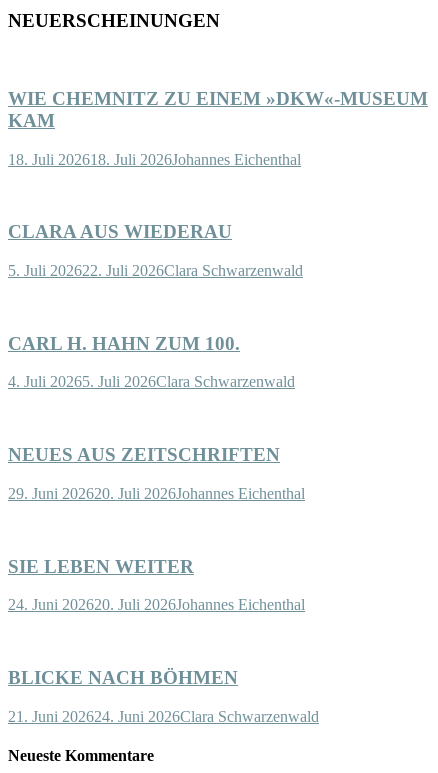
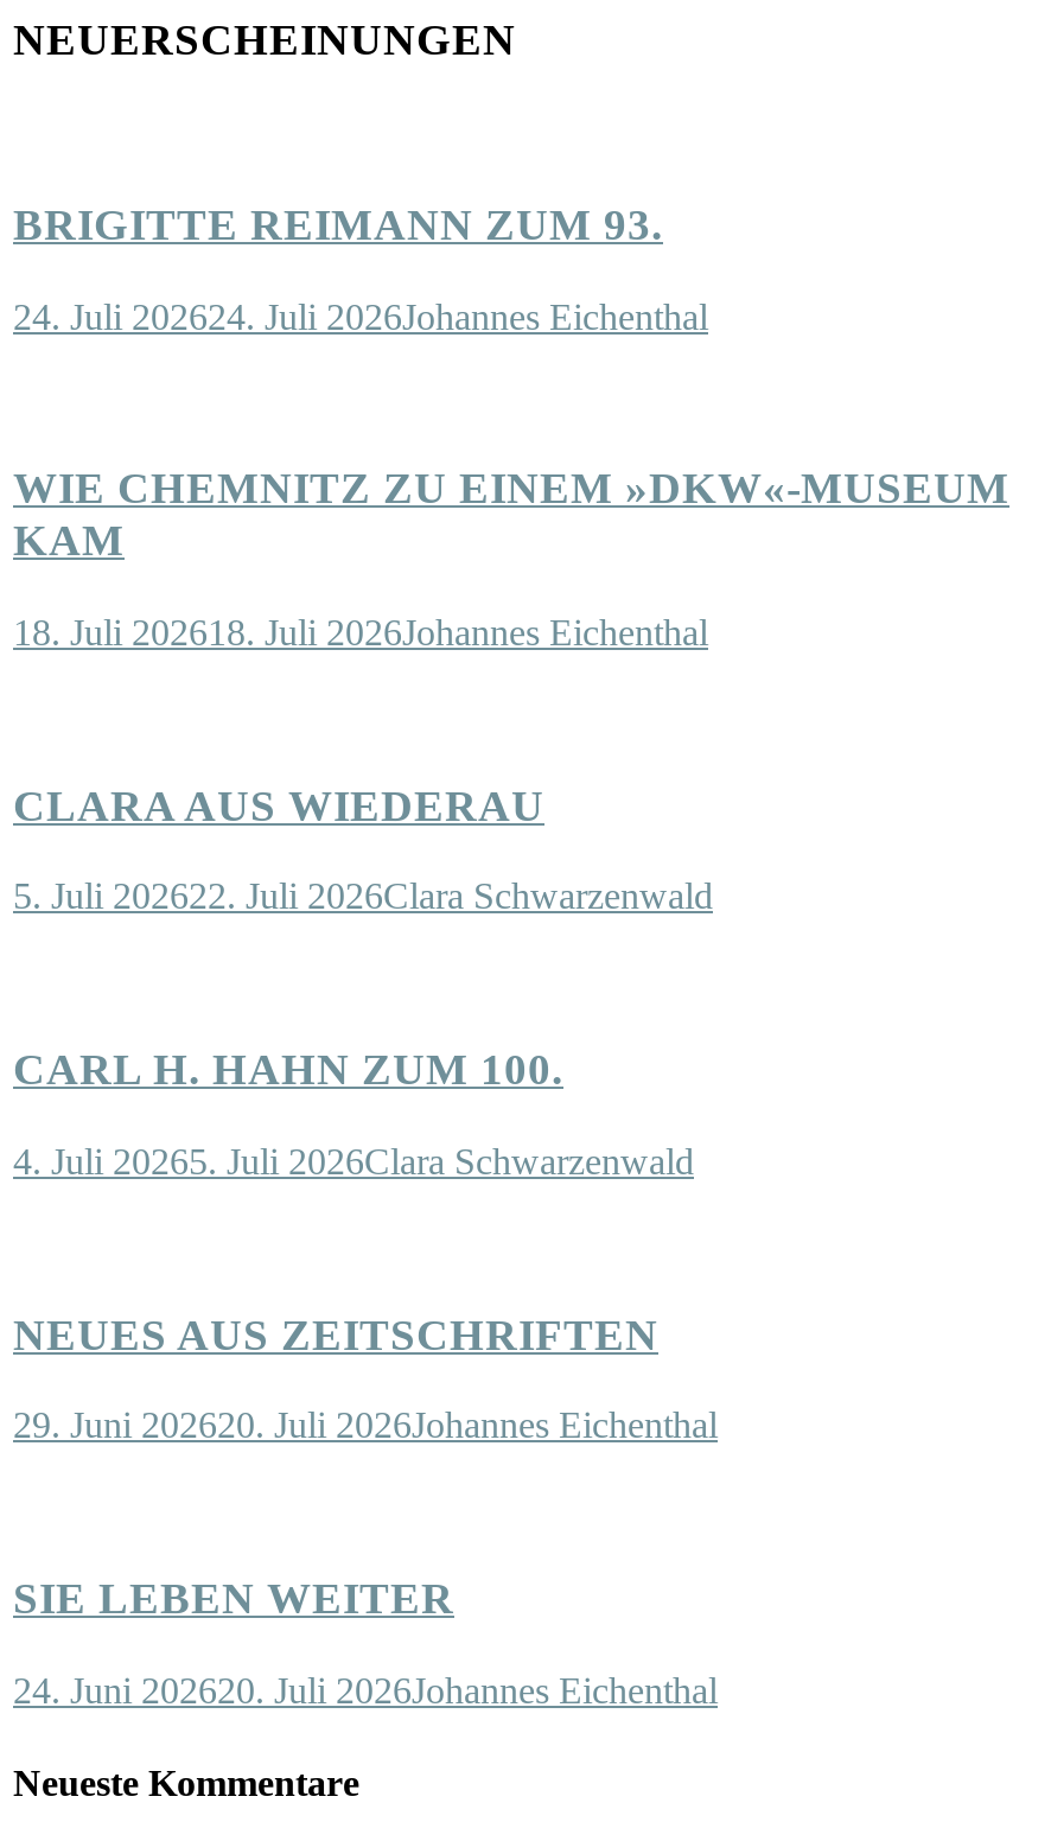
+ BRIGITTE REIMANN ZUM 93.
+ 24. Juli 202624. Juli 2026Johannes Eichenthal

moved down: WIE CHEMNITZ ZU EINEM »DKW«-MUSEUM | KAM | 18. Juli 202618. Juli 2026Johannes Eichenthal | ... | SIE LEBEN WEITER | 24. Juni 202620. Juli 2026Johannes Eichenthal

- BLICKE NACH BÖHMEN
- 21. Juni 202624. Juni 2026Clara Schwarzenwald
